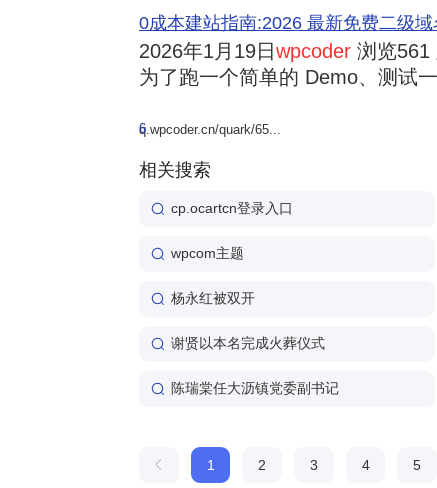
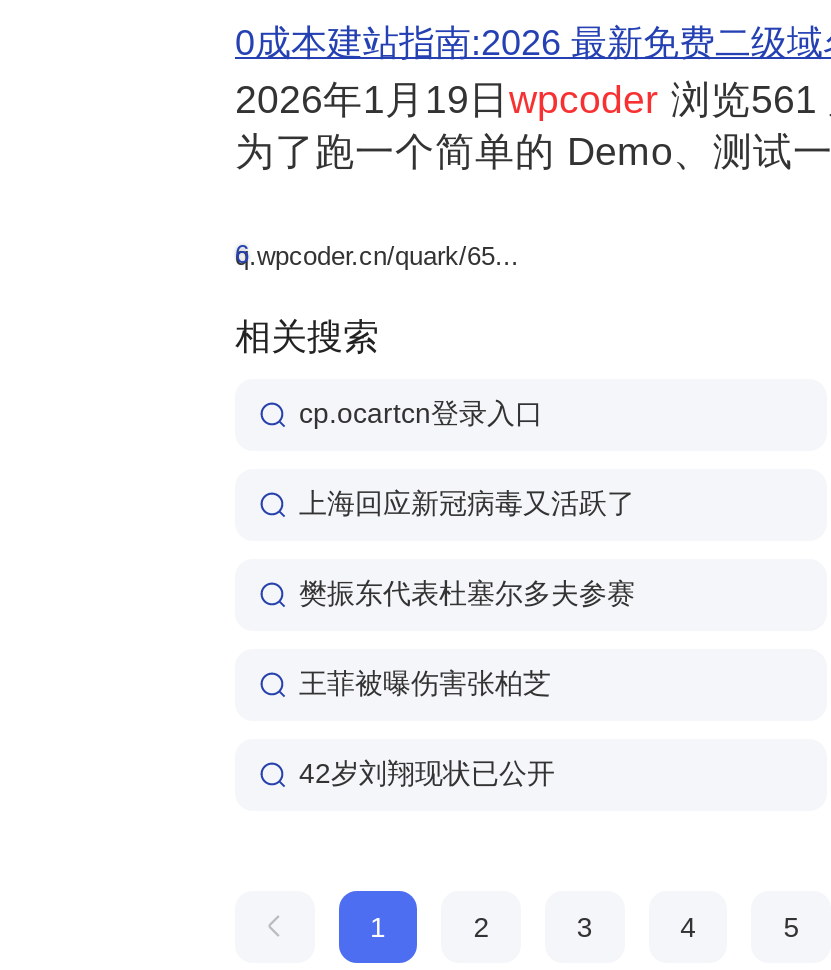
- wpcom主题
+ 上海回应新冠病毒又活跃了

- 杨永红被双开
+ 樊振东代表杜塞尔多夫参赛

- 谢贤以本名完成火葬仪式
+ 王菲被曝伤害张柏芝

- 陈瑞棠任大沥镇党委副书记
+ 42岁刘翔现状已公开
